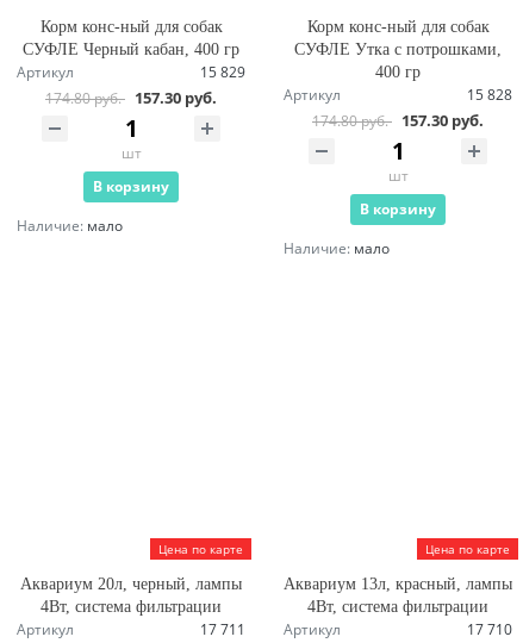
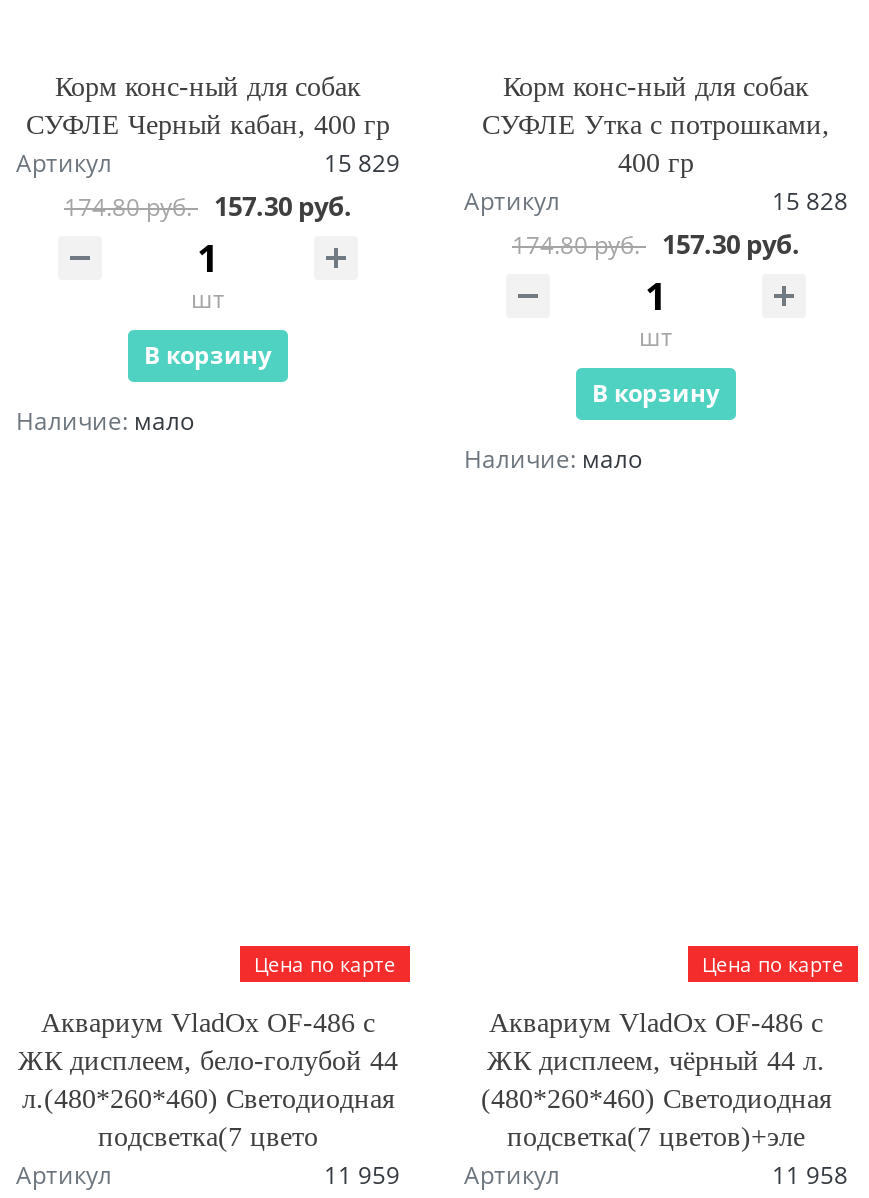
- Аквариум 20л, черный, лампы
- 4Вт, система фильтрации
+ Аквариум VladOx OF-486 с
+ ЖК дисплеем, бело-голубой 44
+ л.(480*260*460) Светодиодная
+ подсветка(7 цвето

- Аквариум 13л, красный, лампы
- 4Вт, система фильтрации
+ Аквариум VladOx OF-486 с
+ ЖК дисплеем, чёрный 44 л.
+ (480*260*460) Светодиодная
+ подсветка(7 цветов)+эле

- 17 711 Артикул
+ 11 959 Артикул

- 17 710
+ 11 958
